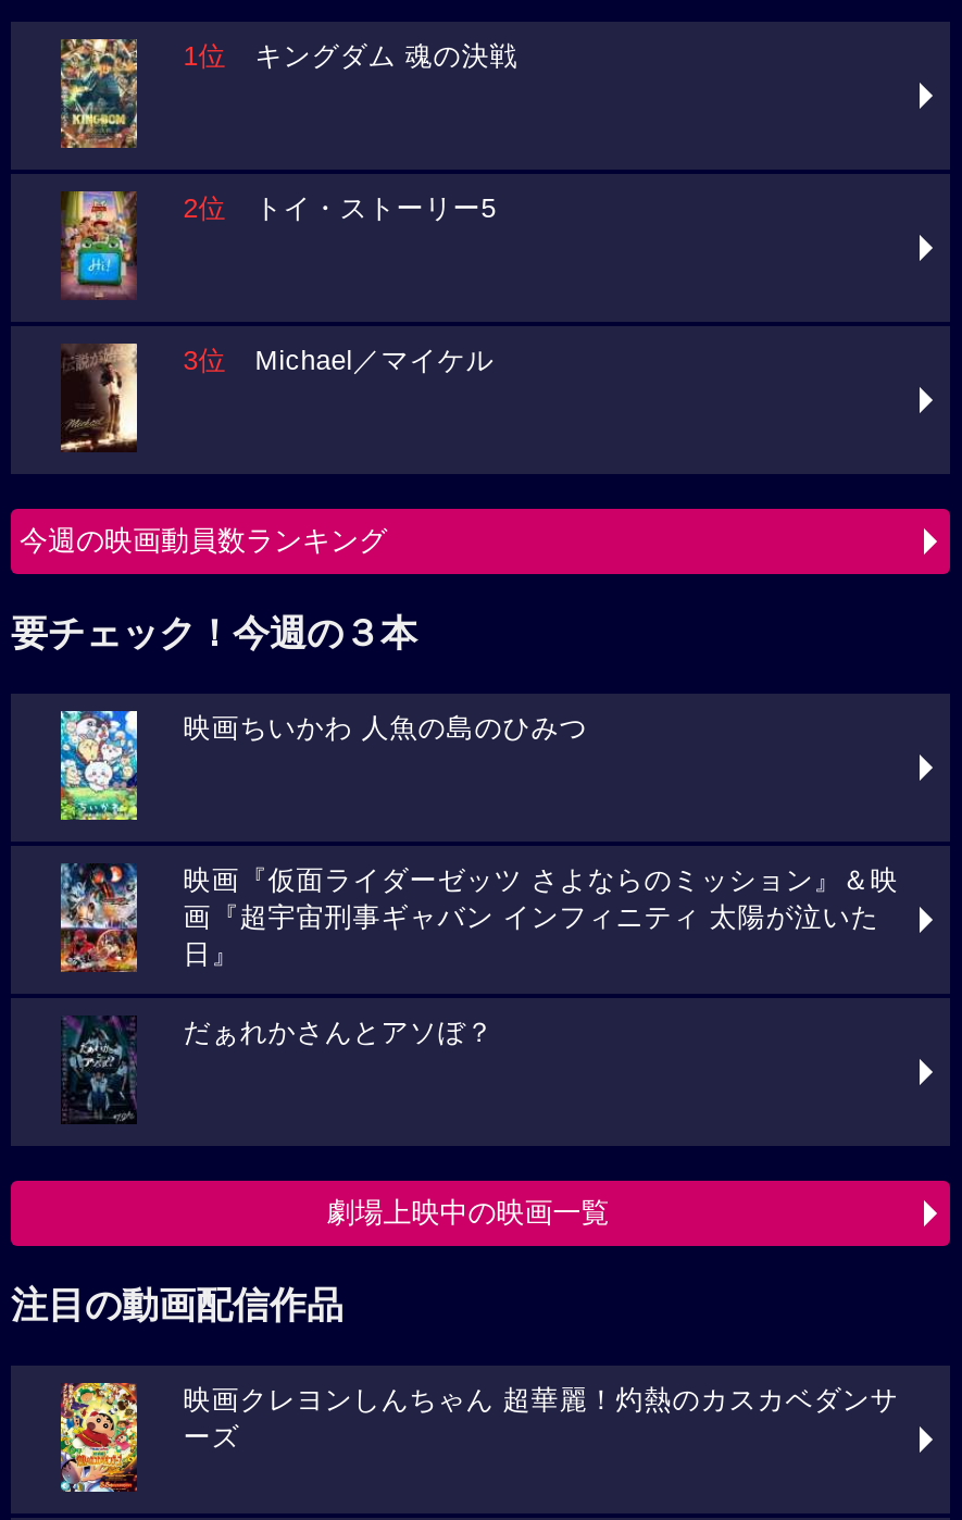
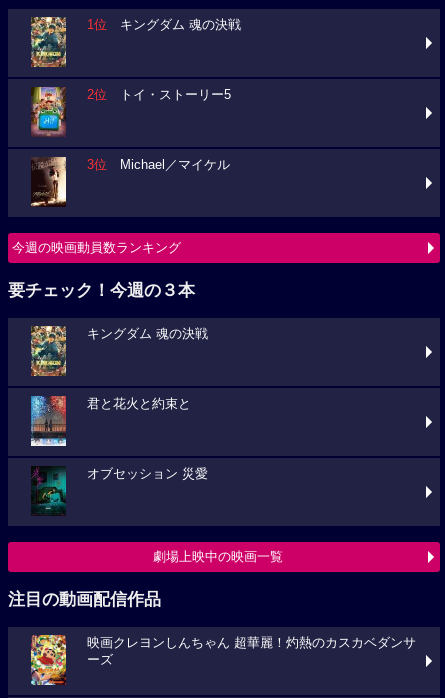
- [image]
- 映画ちいかわ 人魚の島のひみつ
+ [image]
+ キングダム 魂の決戦

- [image]
- 映画『仮面ライダーゼッツ さよならのミッション』＆映
- 画『超宇宙刑事ギャバン インフィニティ 太陽が泣いた
- 日』
+ [image]
+ 君と花火と約束と

- [image]
- だぁれかさんとアソぼ？
+ [image]
+ オブセッション 災愛
